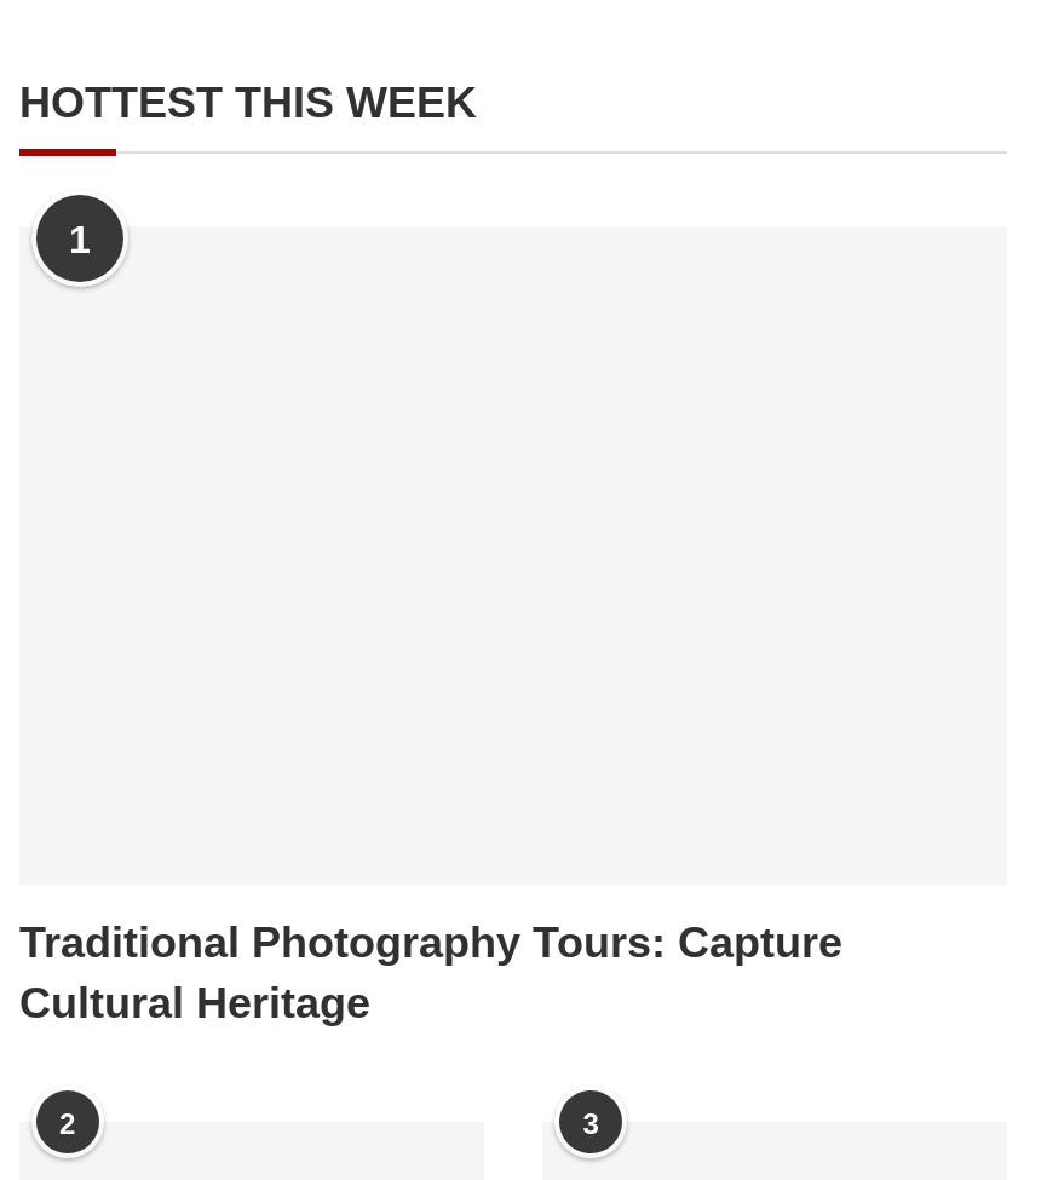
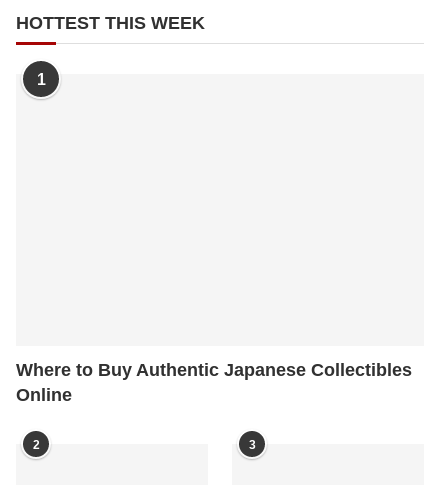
- Traditional Photography Tours: Capture
- Cultural Heritage
+ Where to Buy Authentic Japanese Collectibles
+ Online
